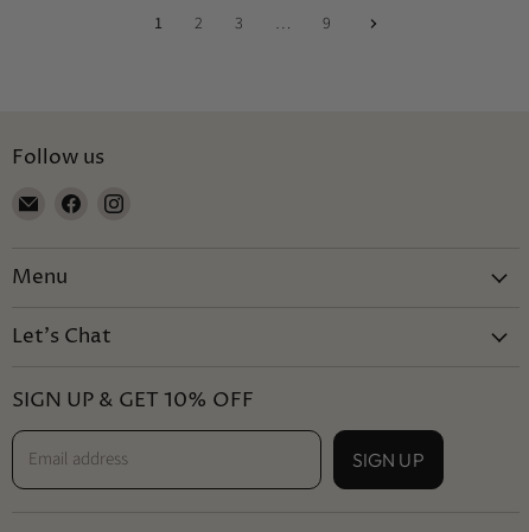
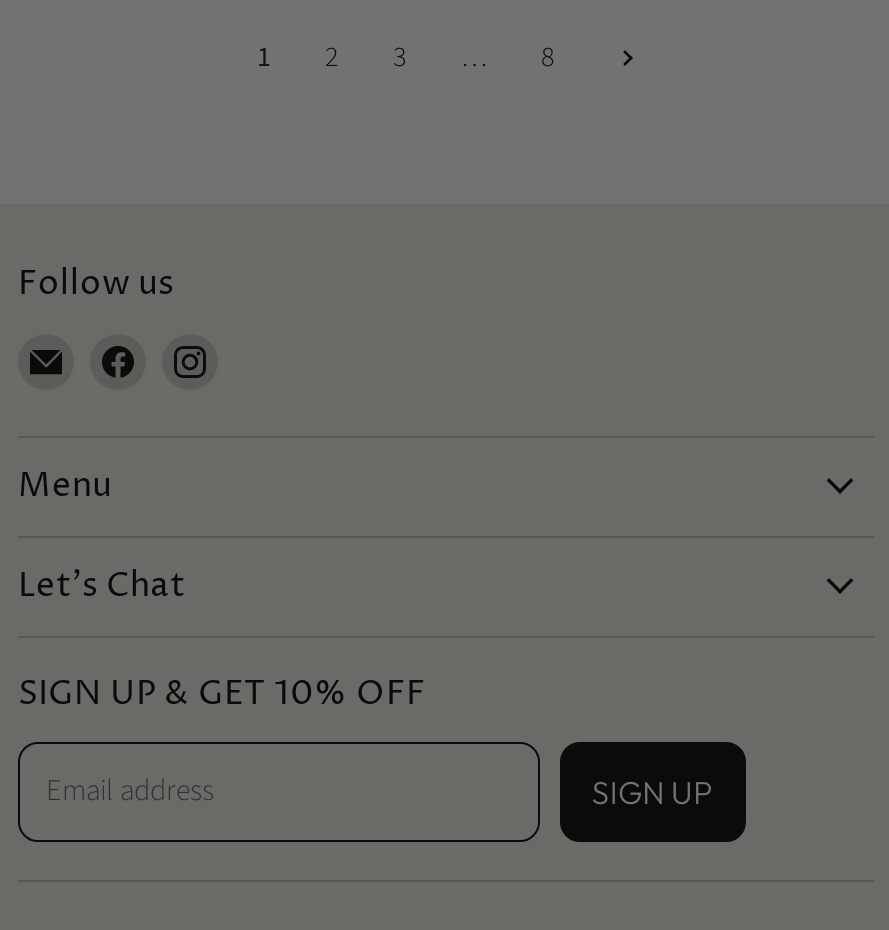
- 9
+ 8
